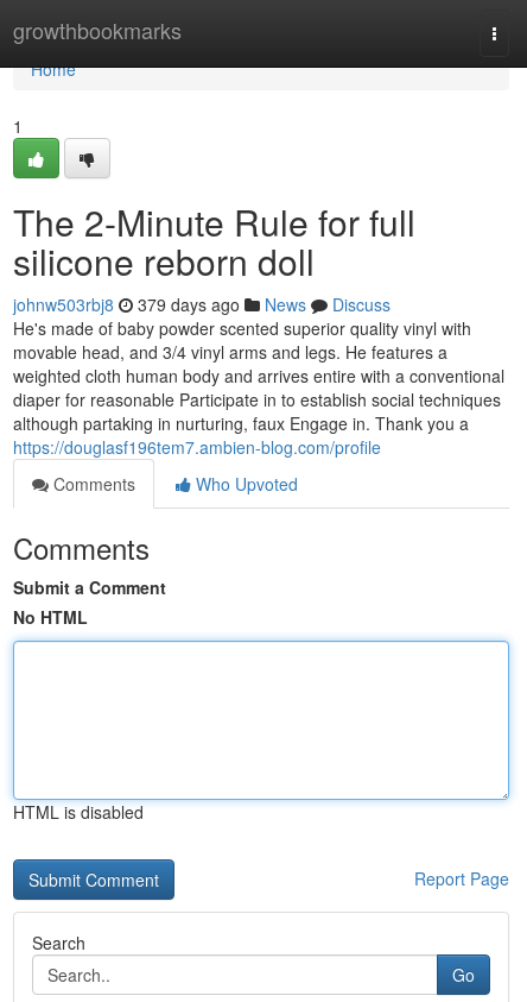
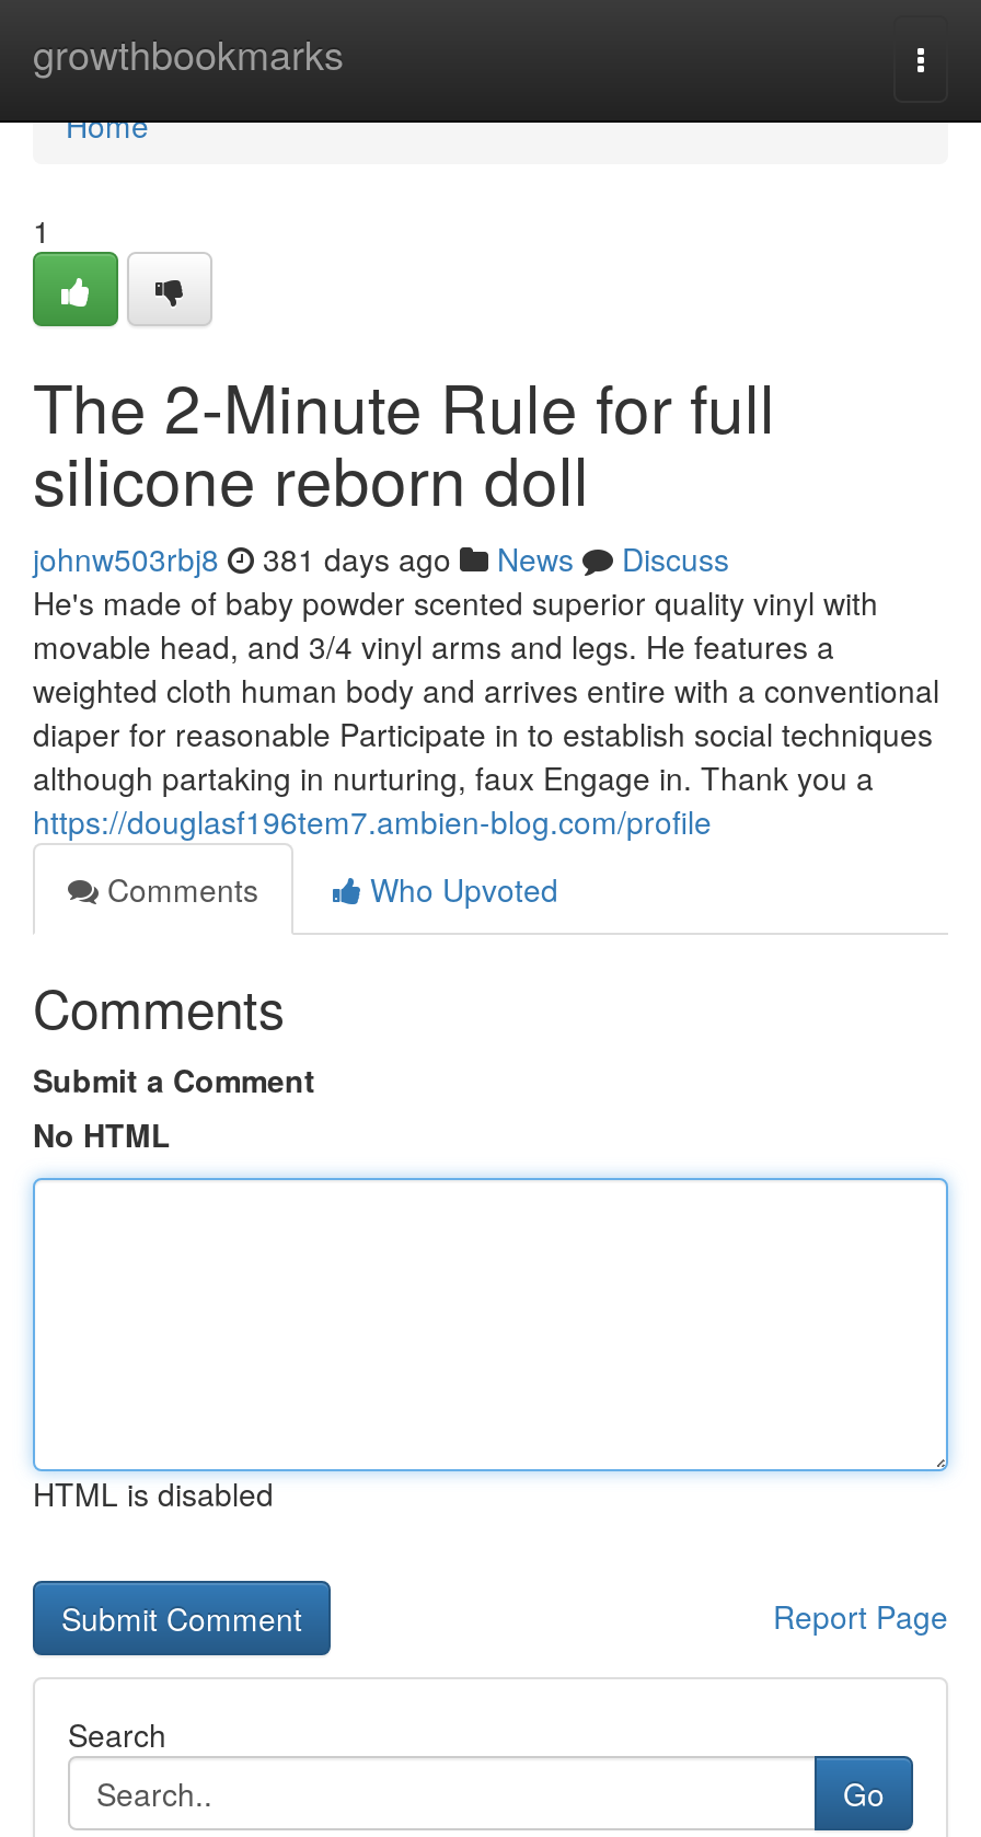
- johnw503rbj8 379 days ago News Discuss
+ johnw503rbj8 381 days ago News Discuss
